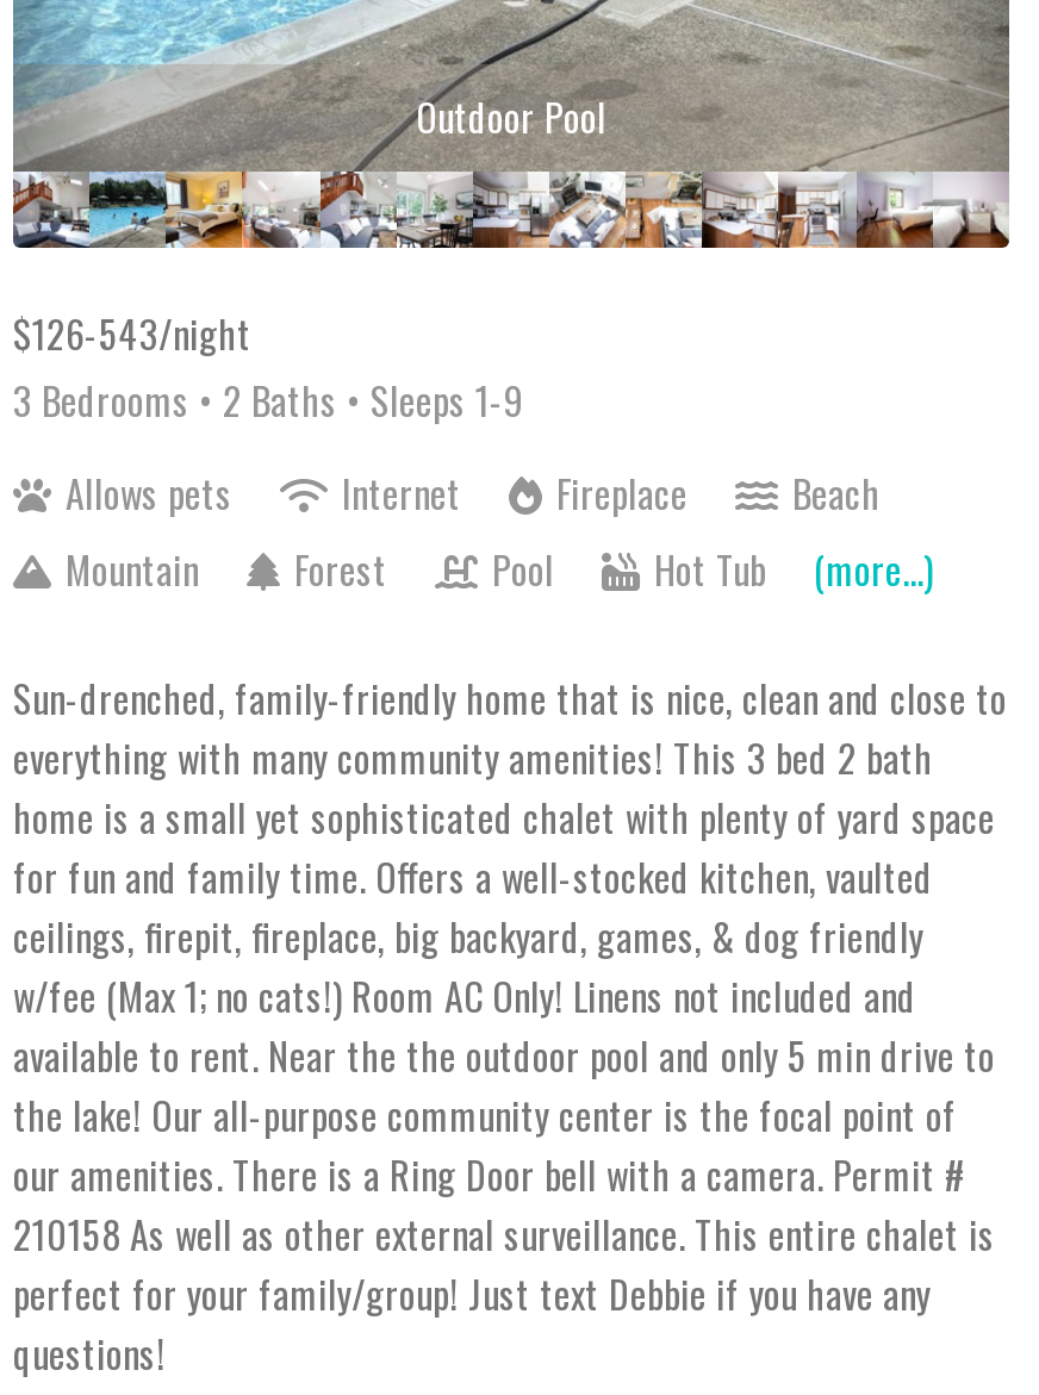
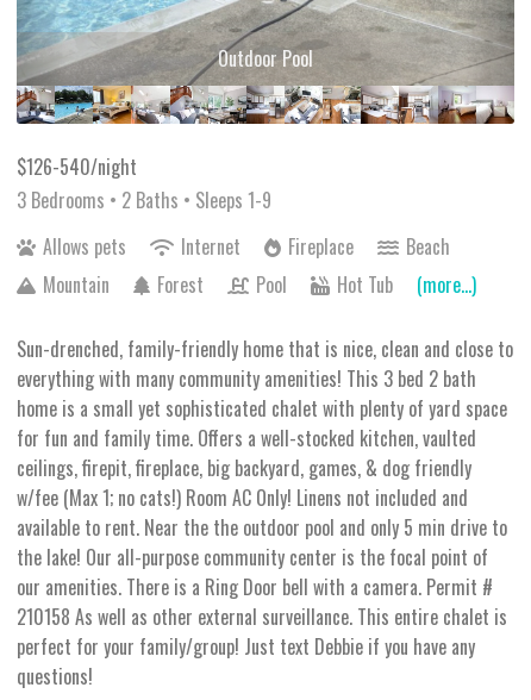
- $126-543/night
+ $126-540/night
